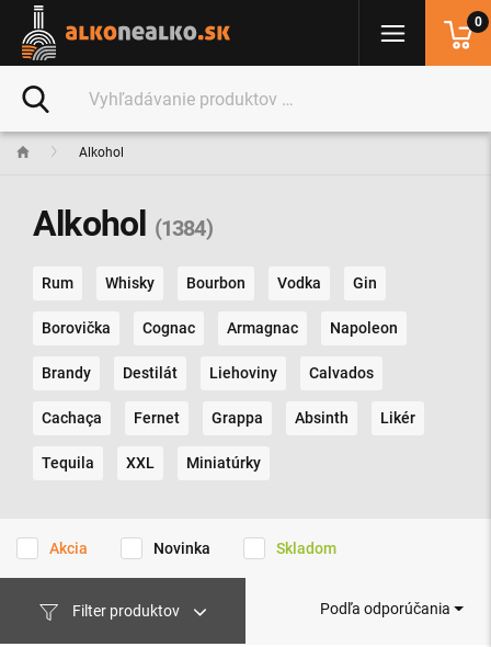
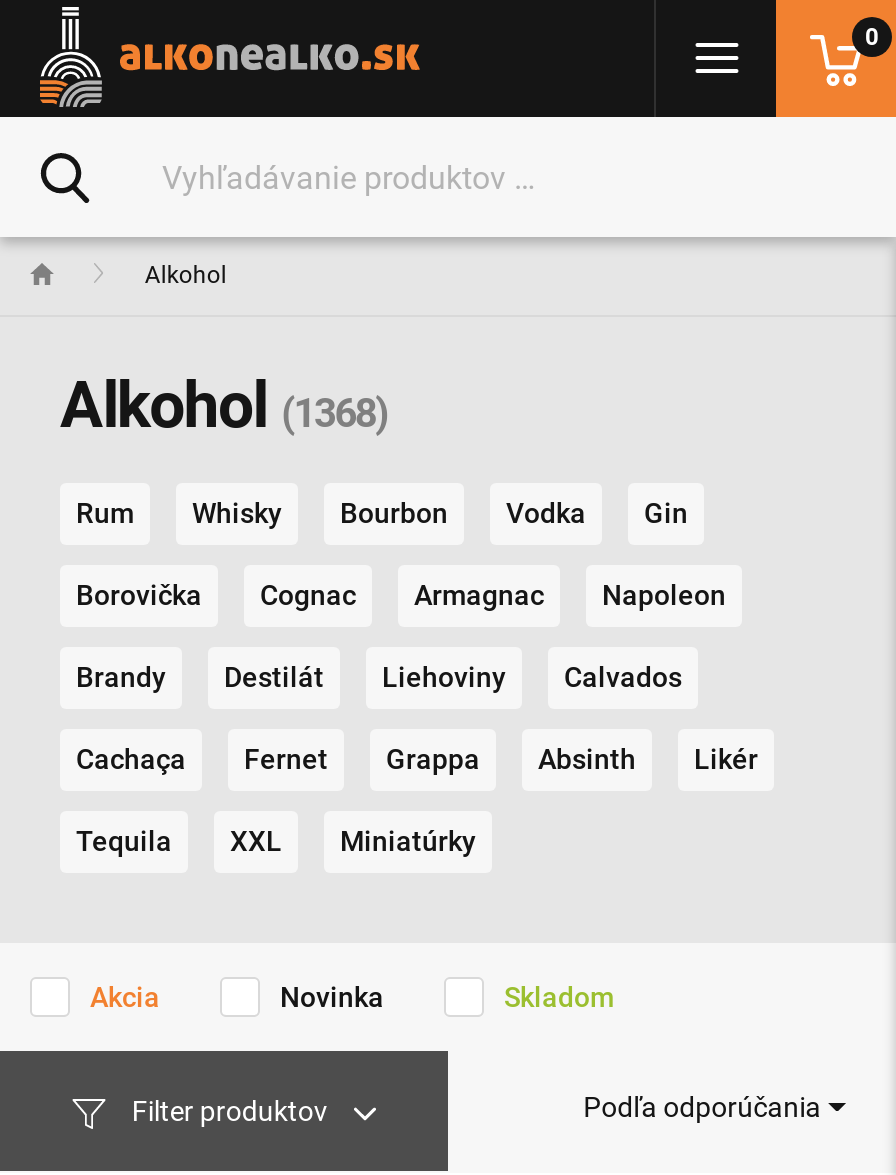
- Alkohol (1384)
+ Alkohol (1368)
